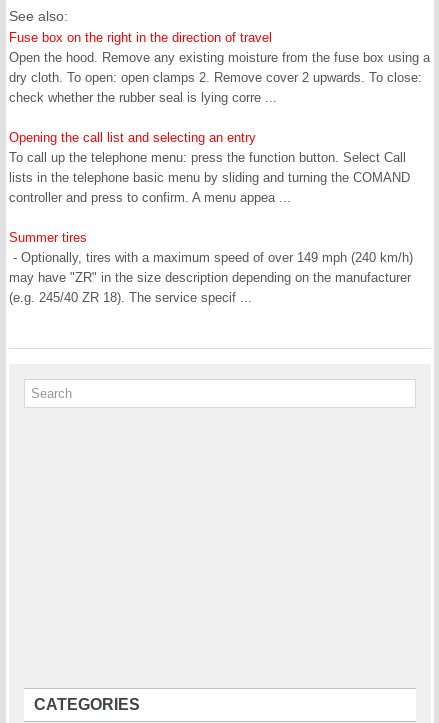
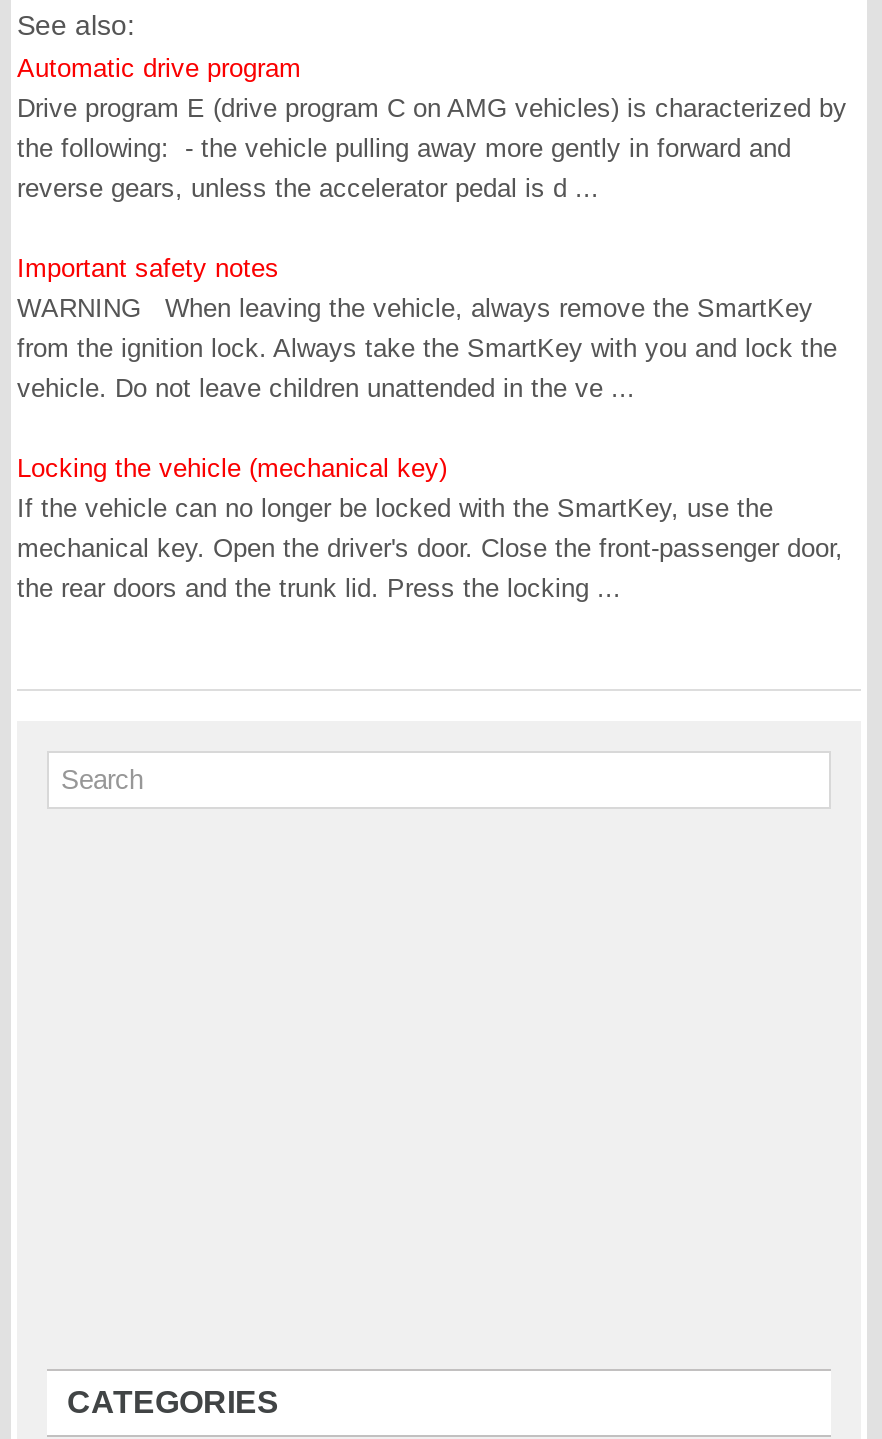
- Fuse box on the right in the direction of travel
- Open the hood. Remove any existing moisture from the fuse box using a
- dry cloth. To open: open clamps 2. Remove cover 2 upwards. To close:
- check whether the rubber seal is lying corre ...
+ Automatic drive program
+ Drive program E (drive program C on AMG vehicles) is characterized by
+ the following: - the vehicle pulling away more gently in forward and
+ reverse gears, unless the accelerator pedal is d ...

- Opening the call list and selecting an entry
- To call up the telephone menu: press the function button. Select Call
- lists in the telephone basic menu by sliding and turning the COMAND
- controller and press to confirm. A menu appea ...
+ Important safety notes
+ WARNING When leaving the vehicle, always remove the SmartKey
+ from the ignition lock. Always take the SmartKey with you and lock the
+ vehicle. Do not leave children unattended in the ve ...

- Summer tires
- - Optionally, tires with a maximum speed of over 149 mph (240 km/h)
- may have "ZR" in the size description depending on the manufacturer
- (e.g. 245/40 ZR 18). The service specif ...
+ Locking the vehicle (mechanical key)
+ If the vehicle can no longer be locked with the SmartKey, use the
+ mechanical key. Open the driver's door. Close the front-passenger door,
+ the rear doors and the trunk lid. Press the locking ...
